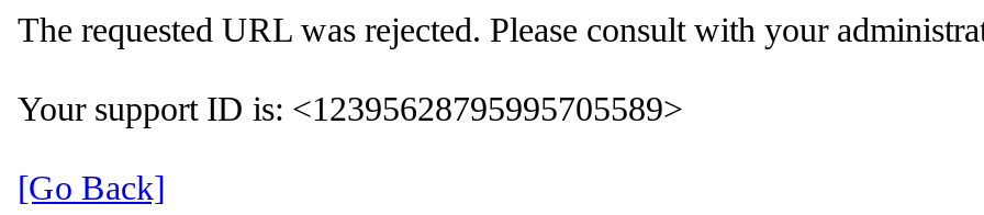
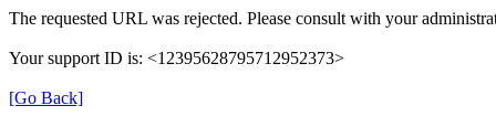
- Your support ID is: <12395628795995705589>
+ Your support ID is: <12395628795712952373>
